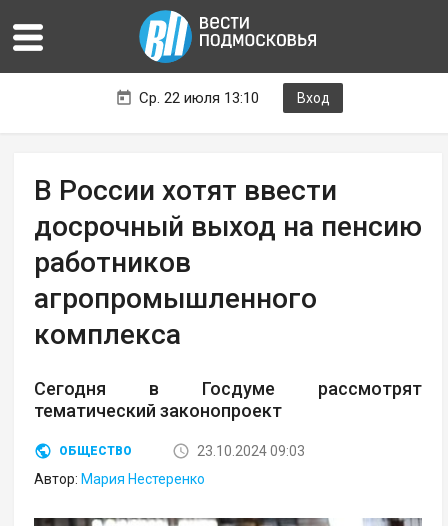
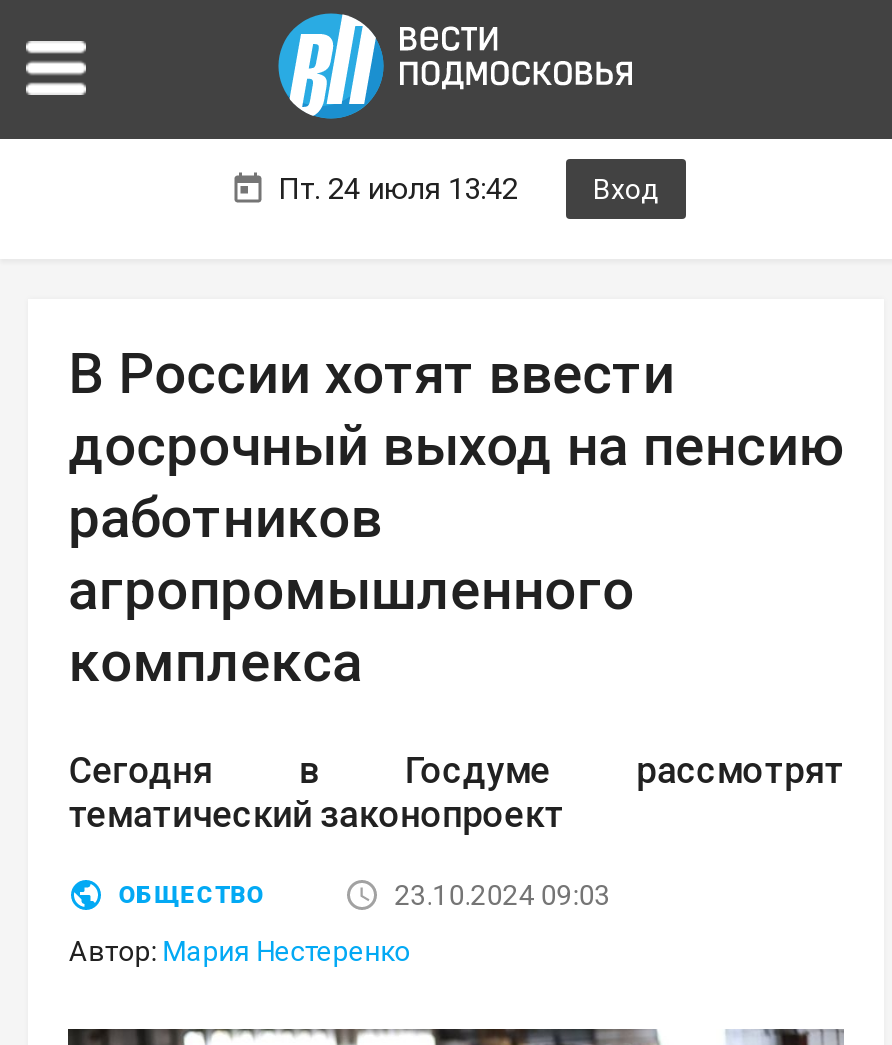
- Ср. 22 июля 13:10
+ Пт. 24 июля 13:42
